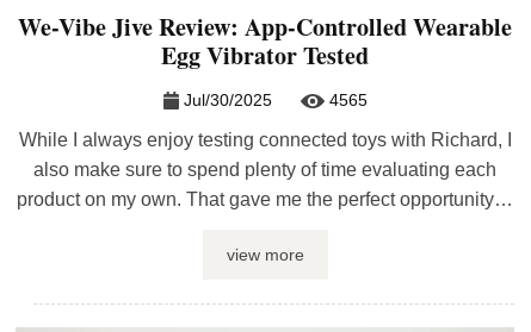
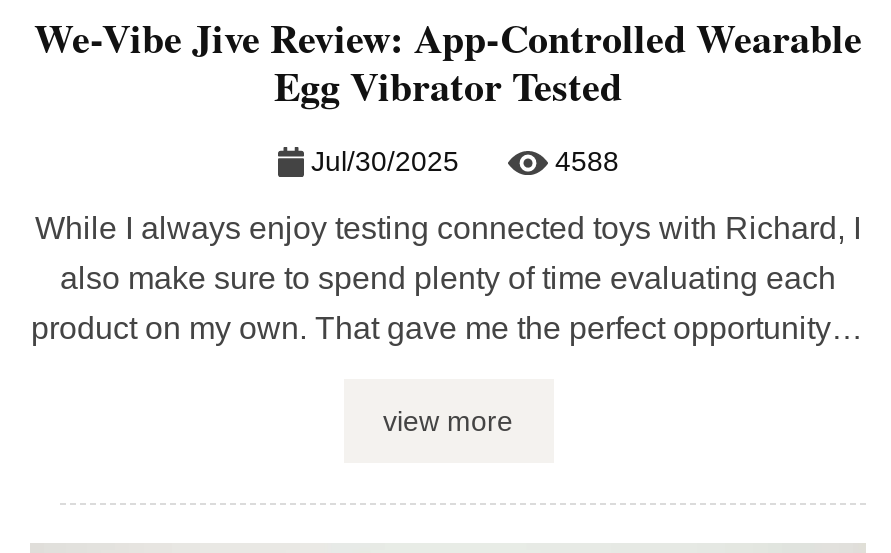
- 4565
+ 4588
